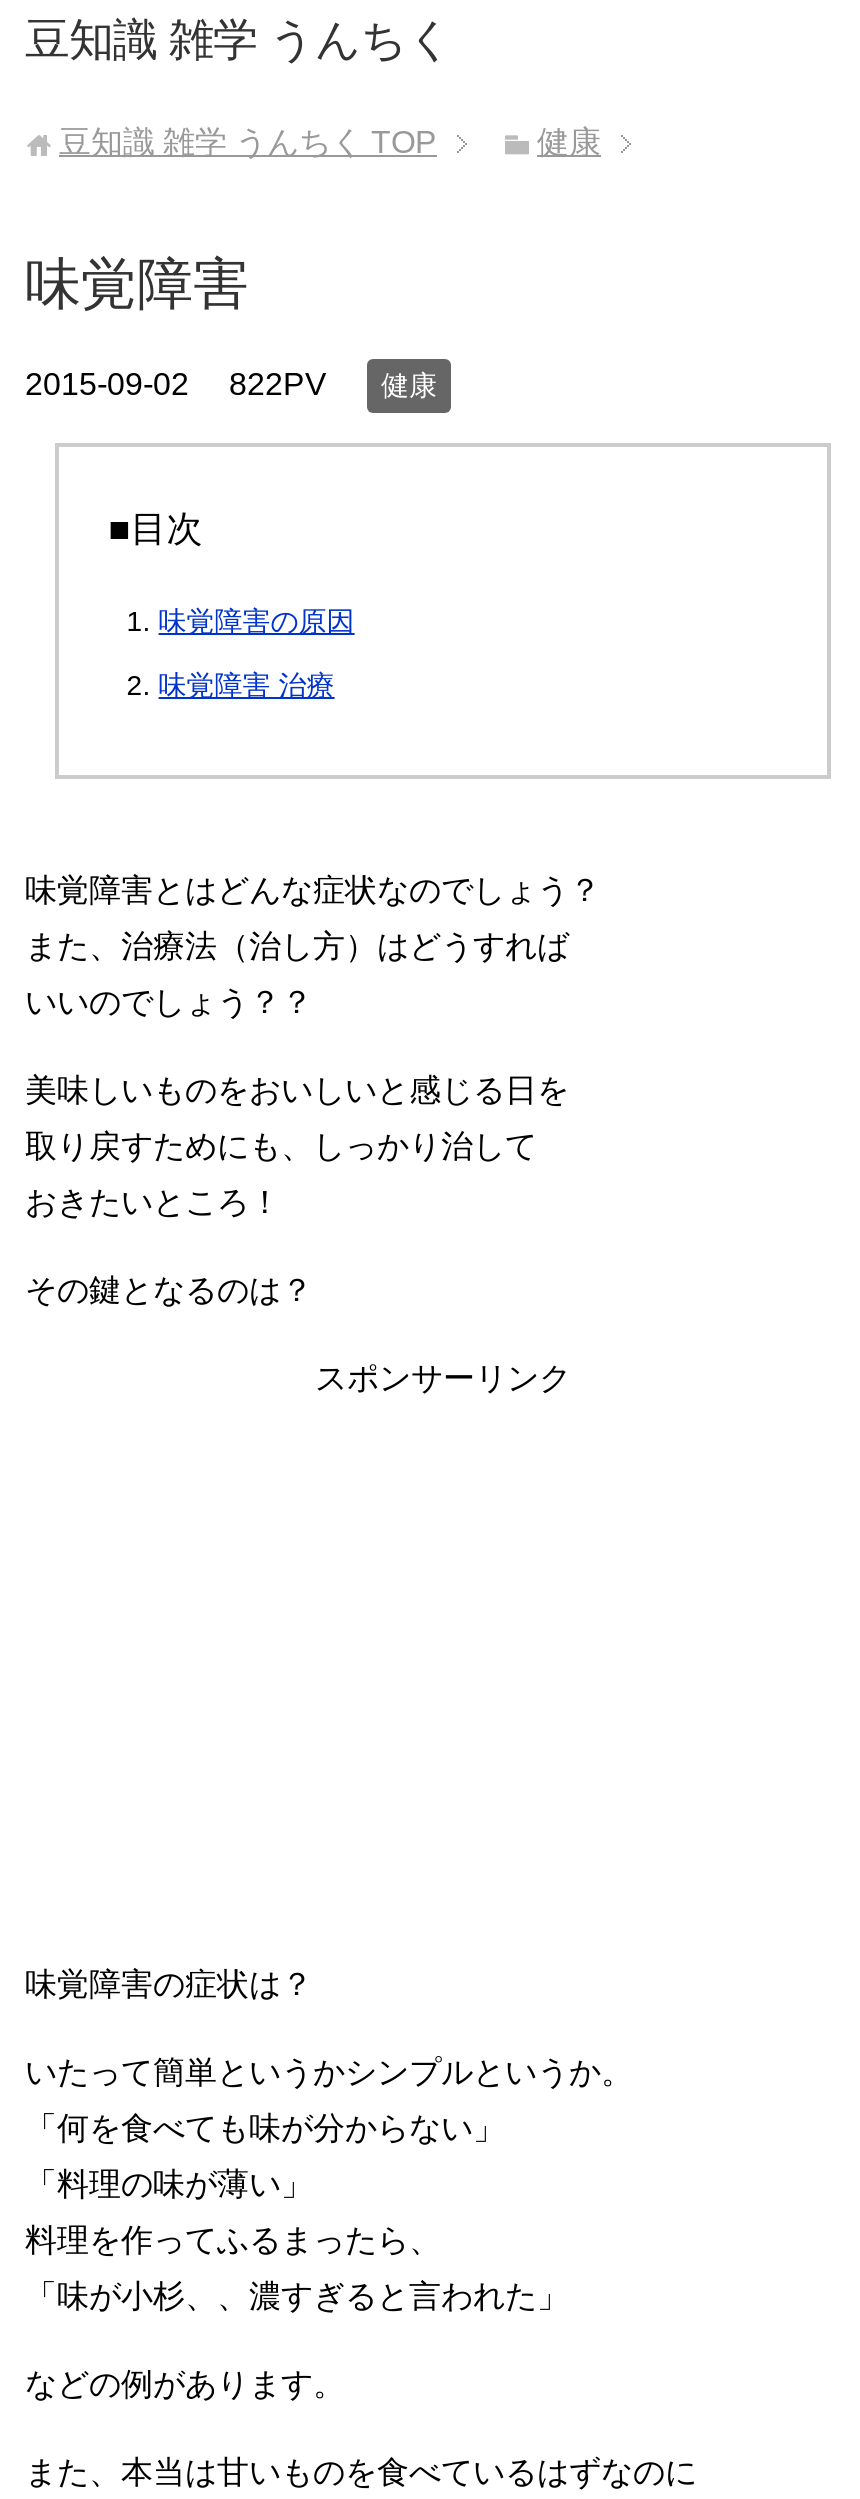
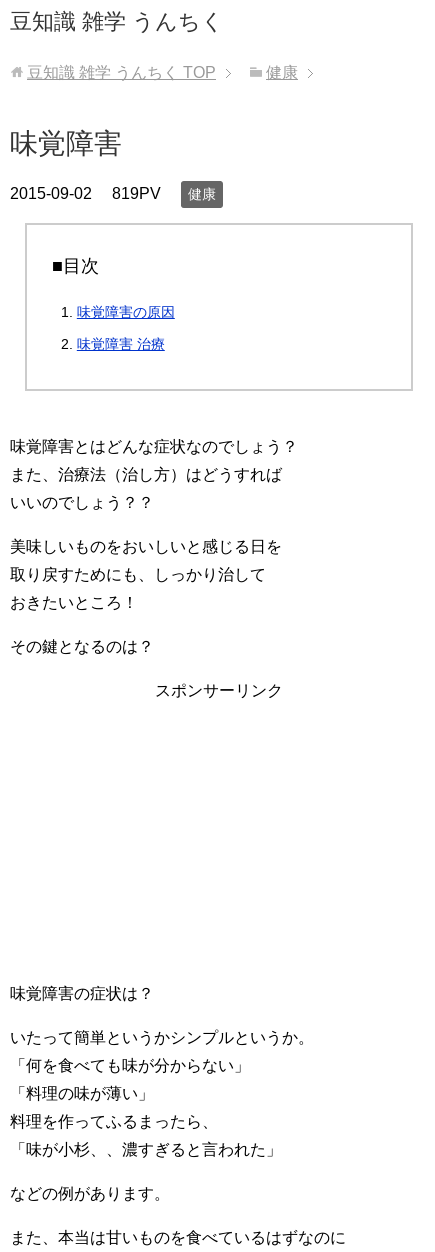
- 2015-09-02 822PV 健康
+ 2015-09-02 819PV 健康
